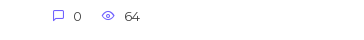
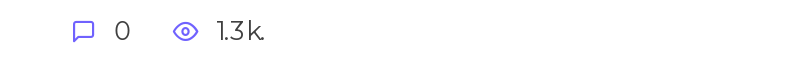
- 64
+ 1.3k.
